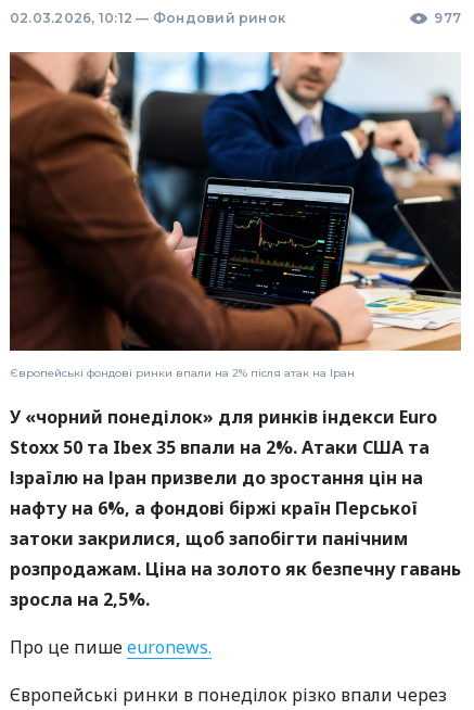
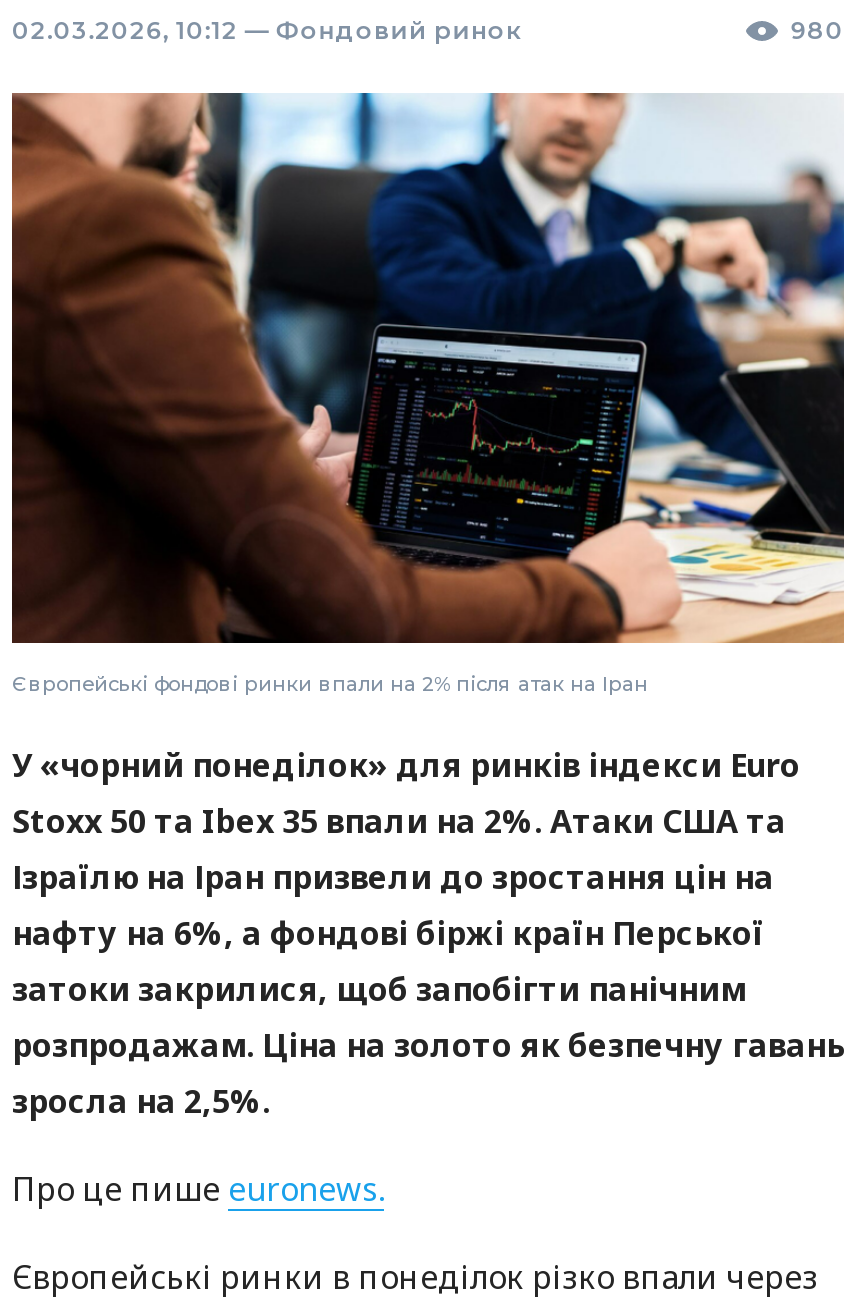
- 977
+ 980
